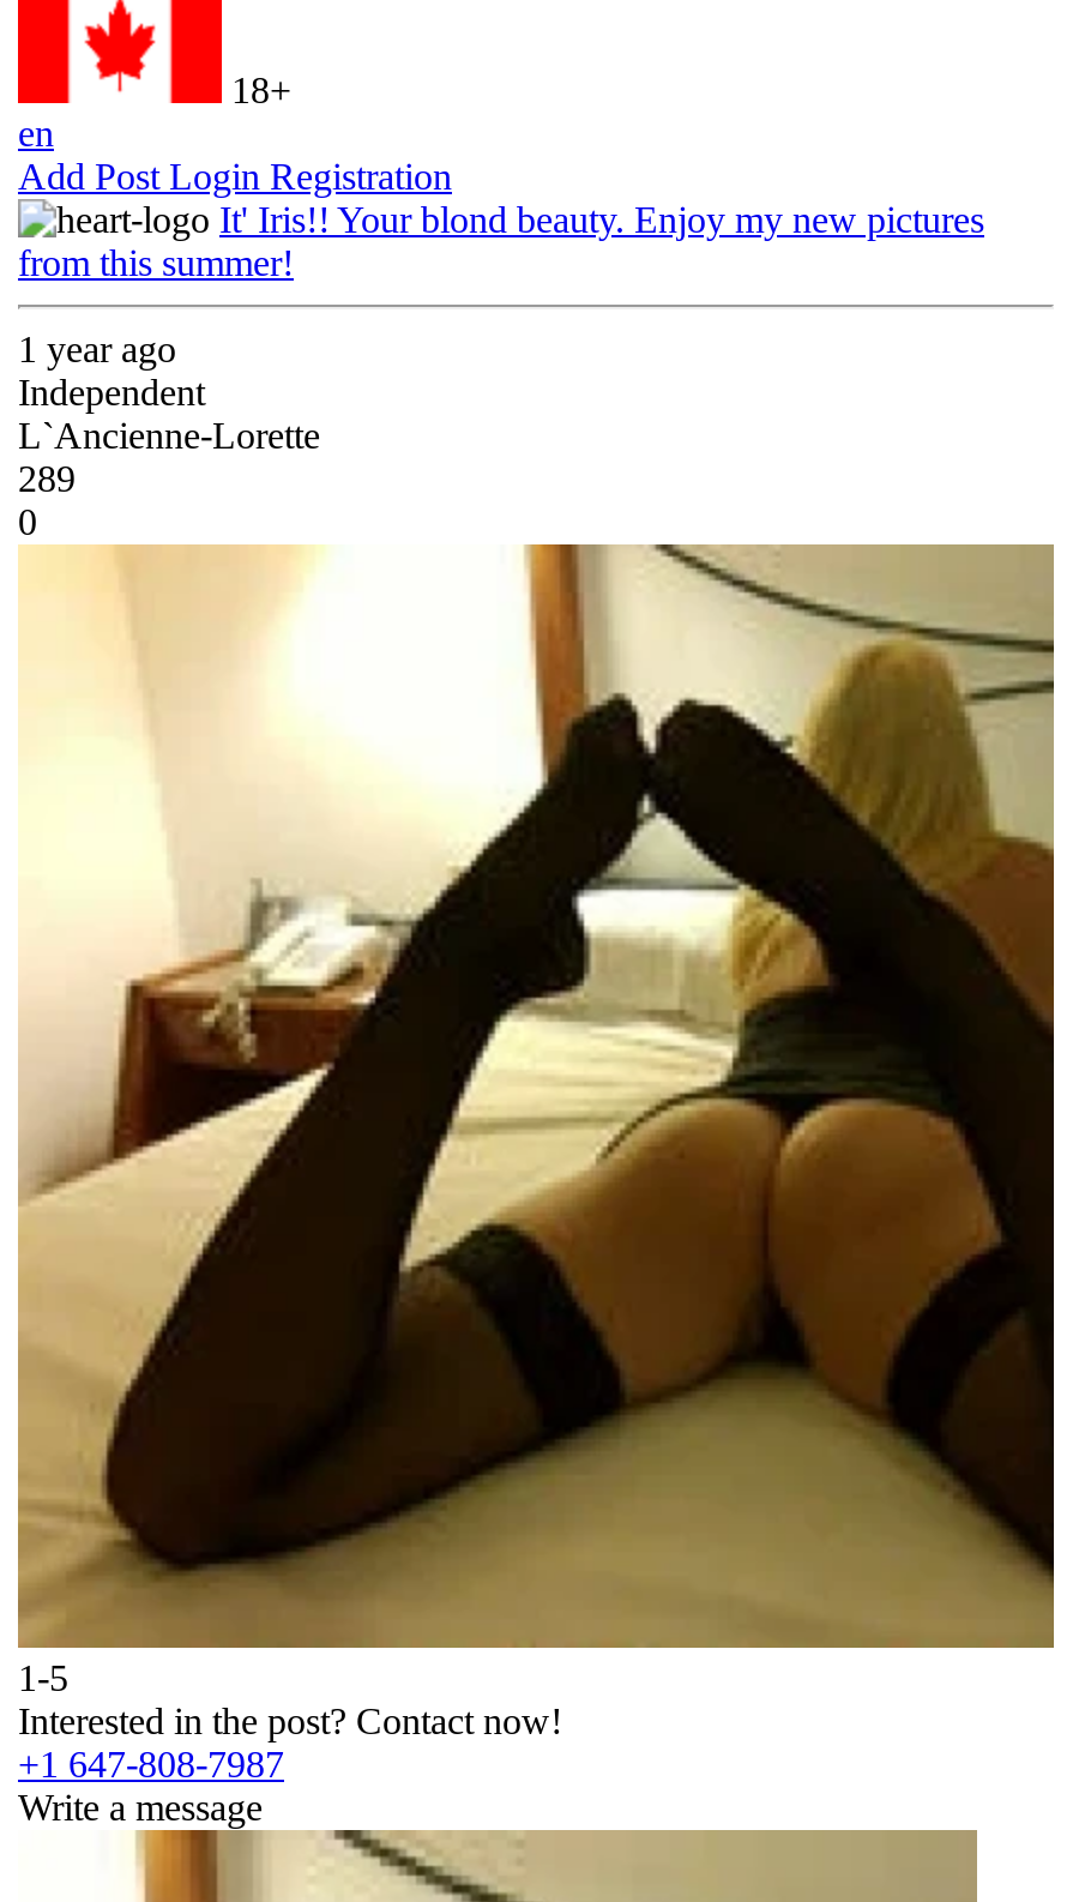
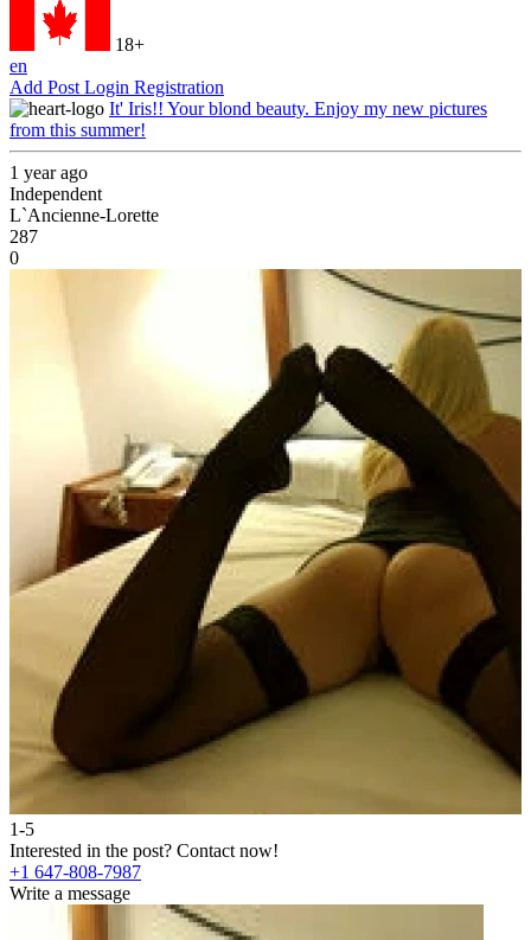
- 289
+ 287
